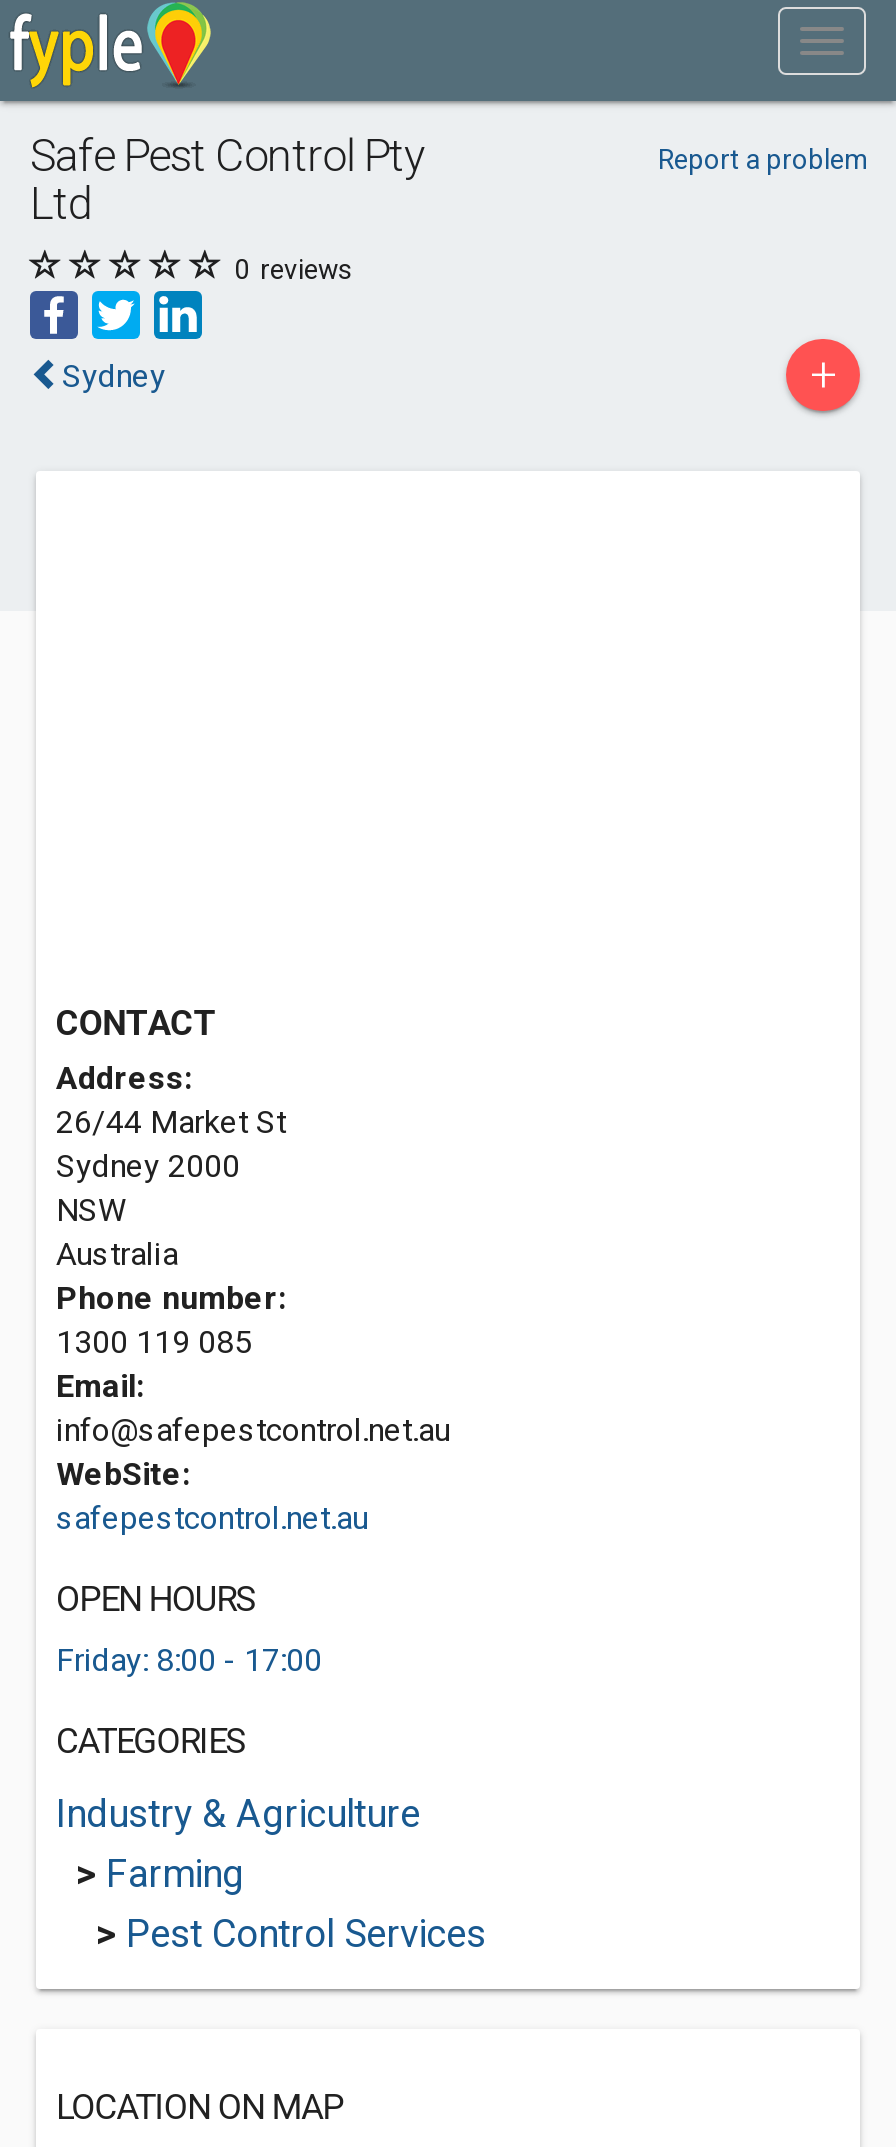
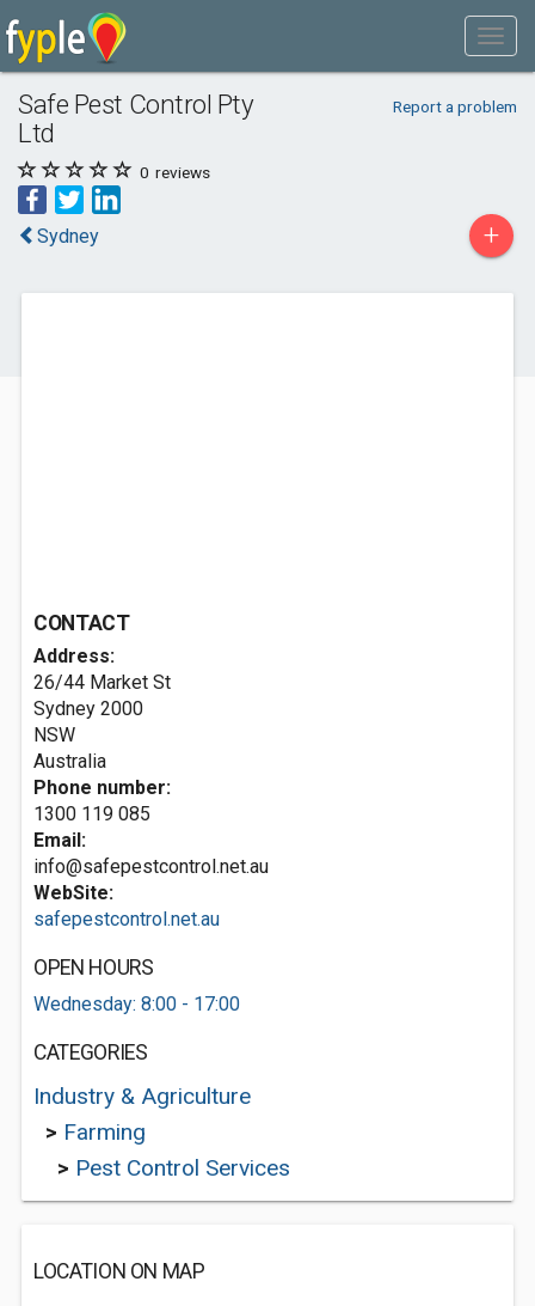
- Friday: 8:00 - 17:00
+ Wednesday: 8:00 - 17:00
